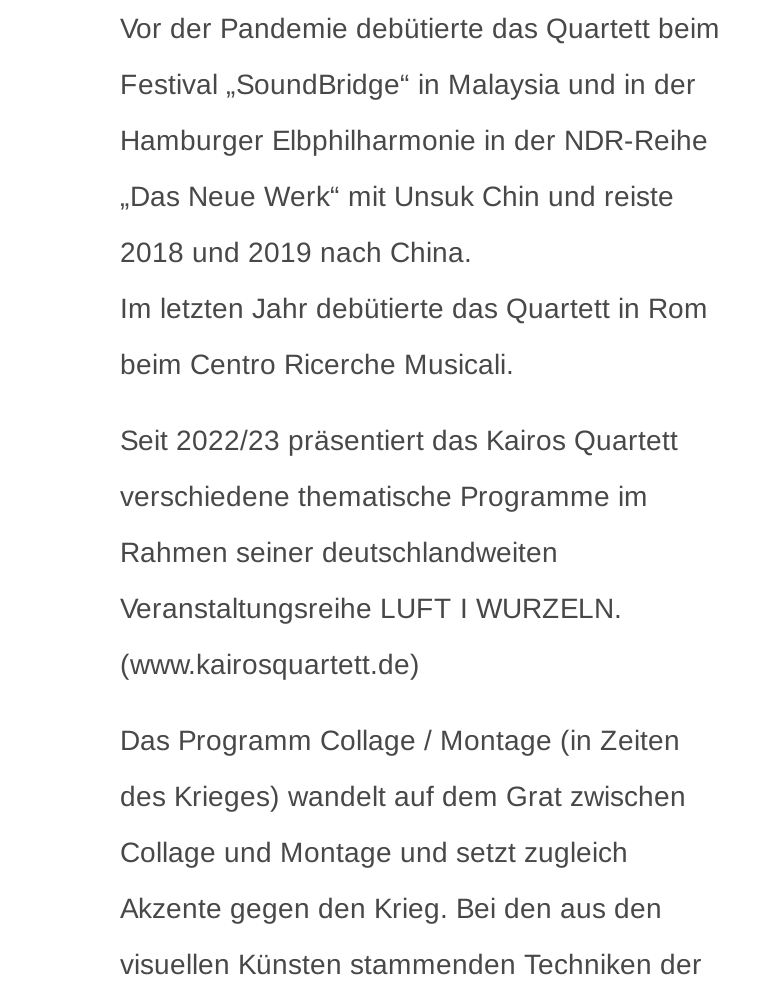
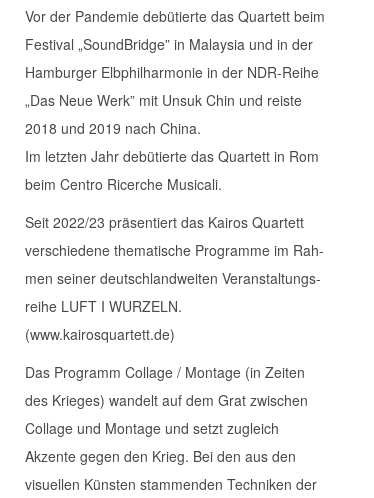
- Festival „SoundBridge“ in Malaysia und in der
+ Festival „SoundBridge” in Malaysia und in der

- „Das Neue Werk“ mit Unsuk Chin und reiste
+ „Das Neue Werk” mit Unsuk Chin und reiste
